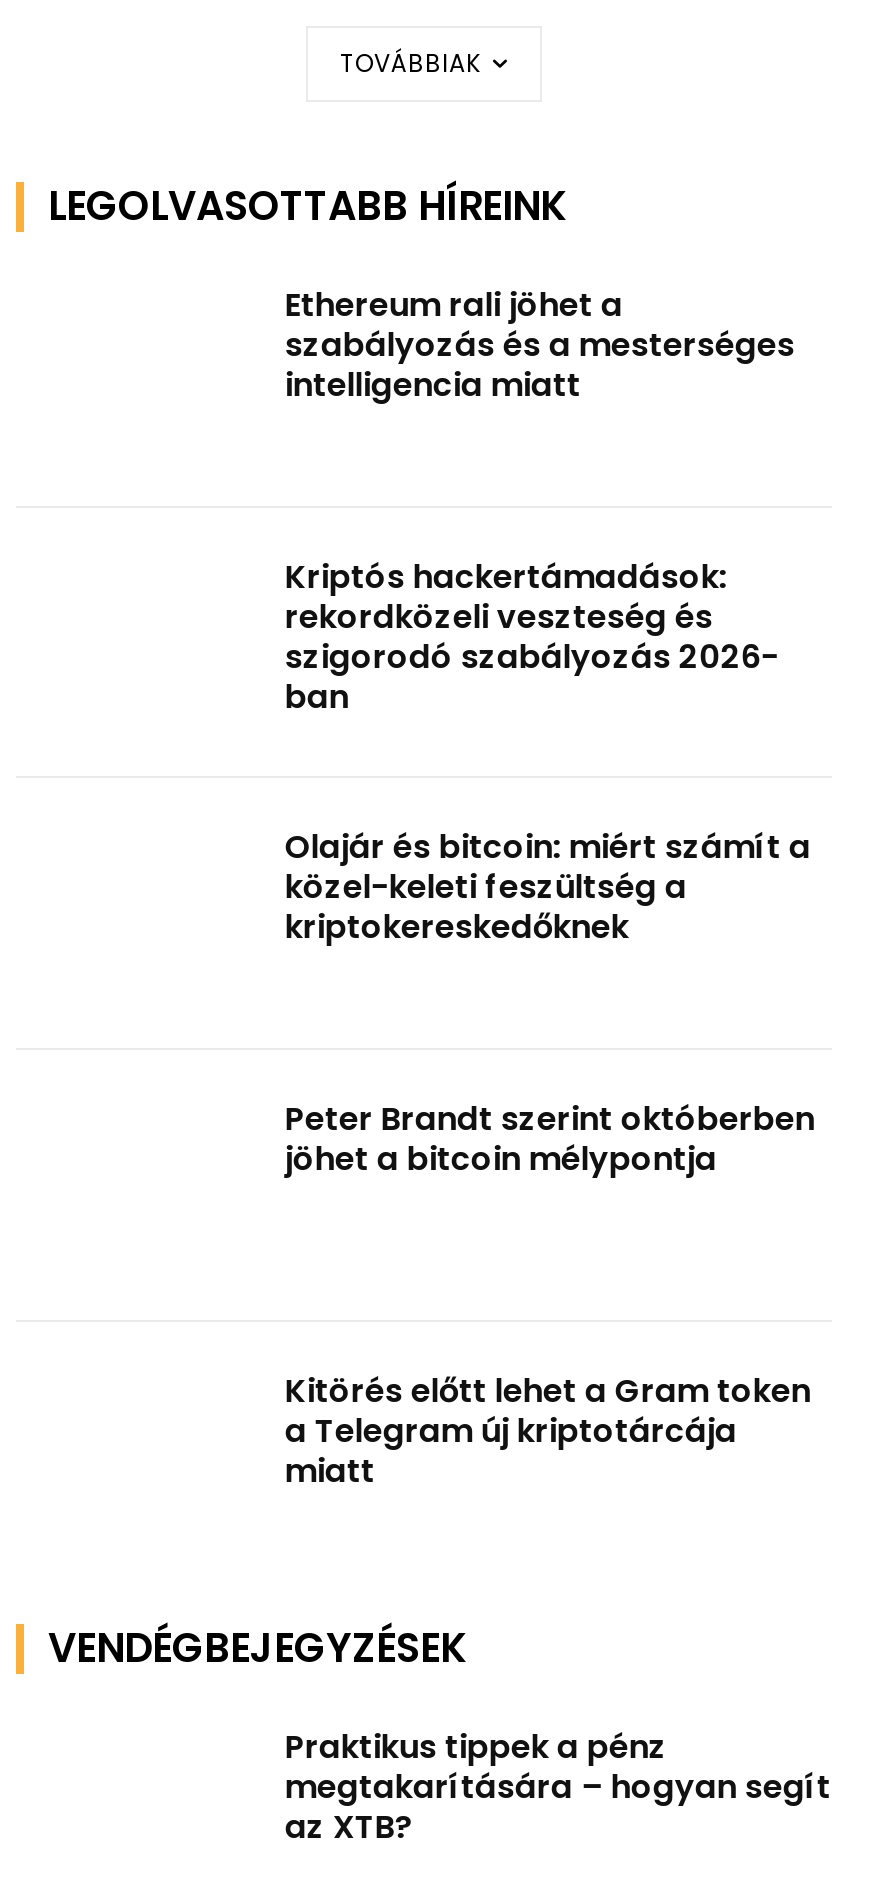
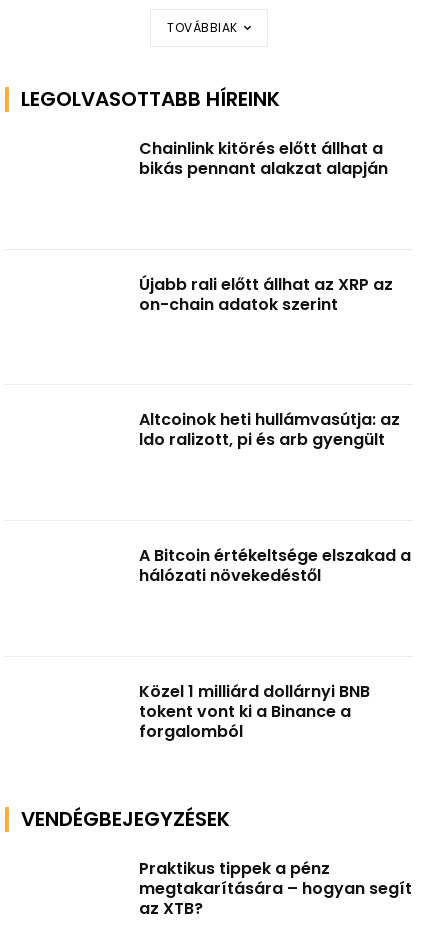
- Ethereum rali jöhet a
- szabályozás és a mesterséges
- intelligencia miatt
+ Chainlink kitörés előtt állhat a
+ bikás pennant alakzat alapján

- Kriptós hackertámadások:
- rekordközeli veszteség és
- szigorodó szabályozás 2026-
- ban
+ Újabb rali előtt állhat az XRP az
+ on-chain adatok szerint

- Olajár és bitcoin: miért számít a
- közel-keleti feszültség a
- kriptokereskedőknek
+ Altcoinok heti hullámvasútja: az
+ ldo ralizott, pi és arb gyengült

- Peter Brandt szerint októberben
- jöhet a bitcoin mélypontja
+ A Bitcoin értékeltsége elszakad a
+ hálózati növekedéstől

- Kitörés előtt lehet a Gram token
- a Telegram új kriptotárcája
- miatt
+ Közel 1 milliárd dollárnyi BNB
+ tokent vont ki a Binance a
+ forgalomból
